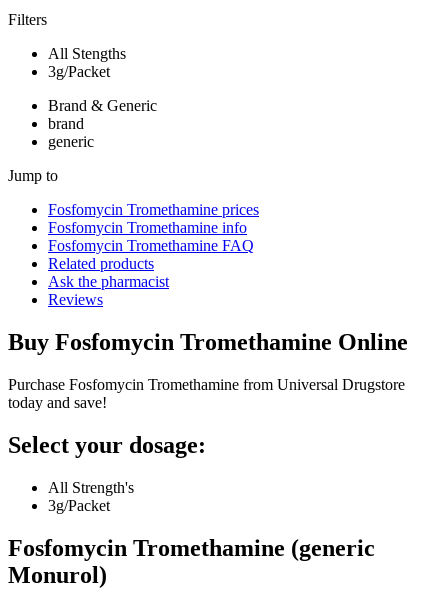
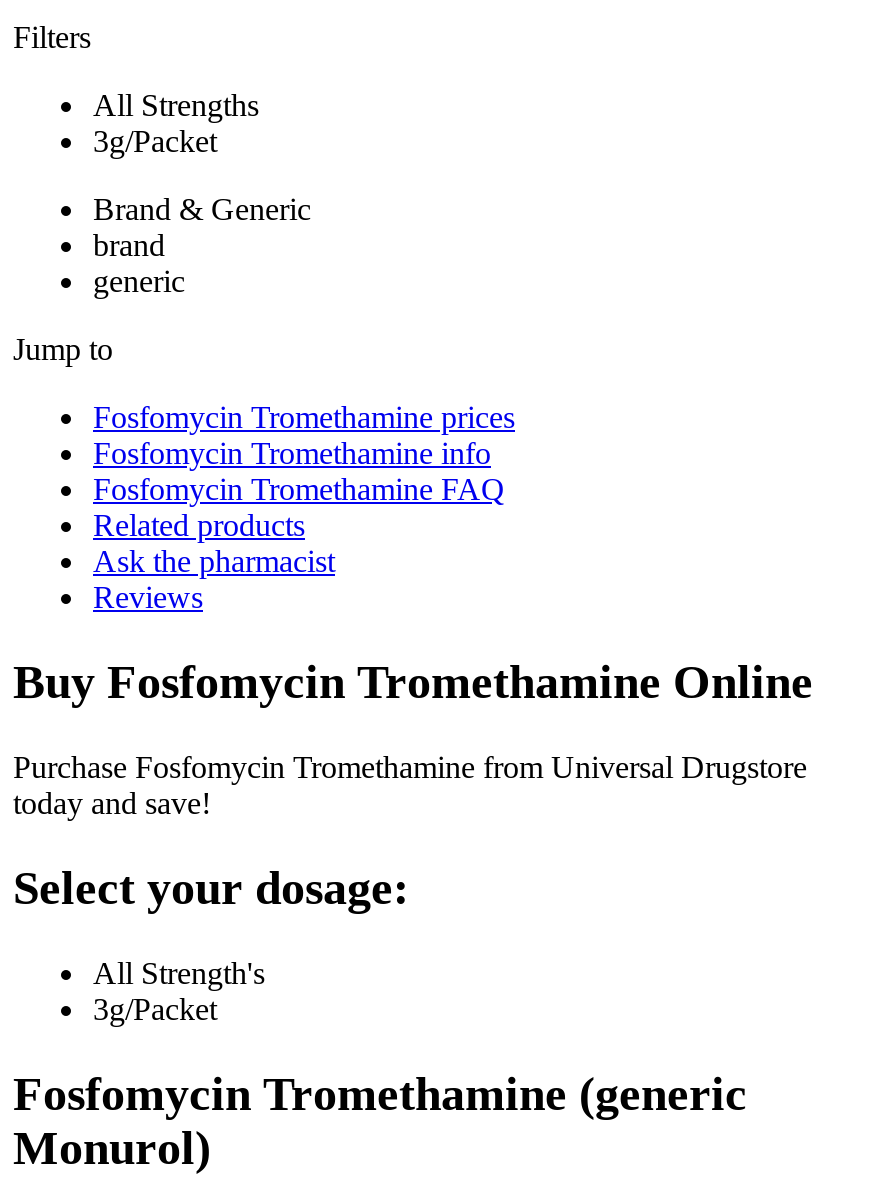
- All Stengths
+ All Strengths
